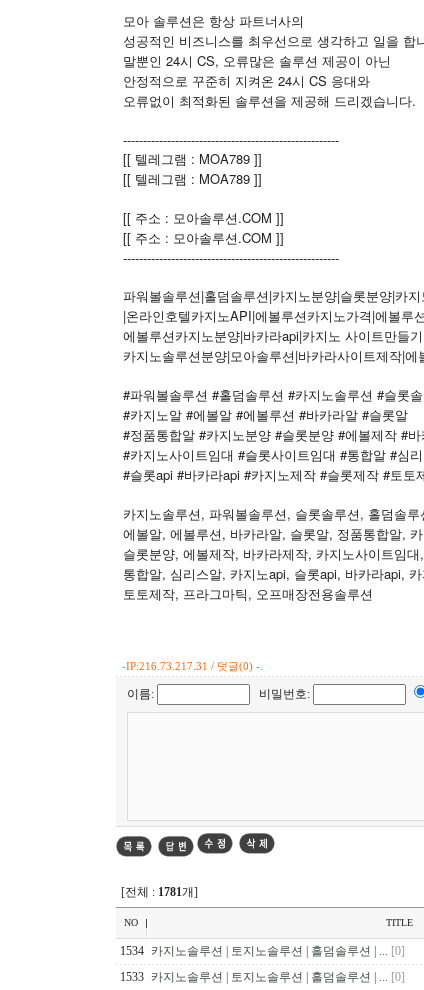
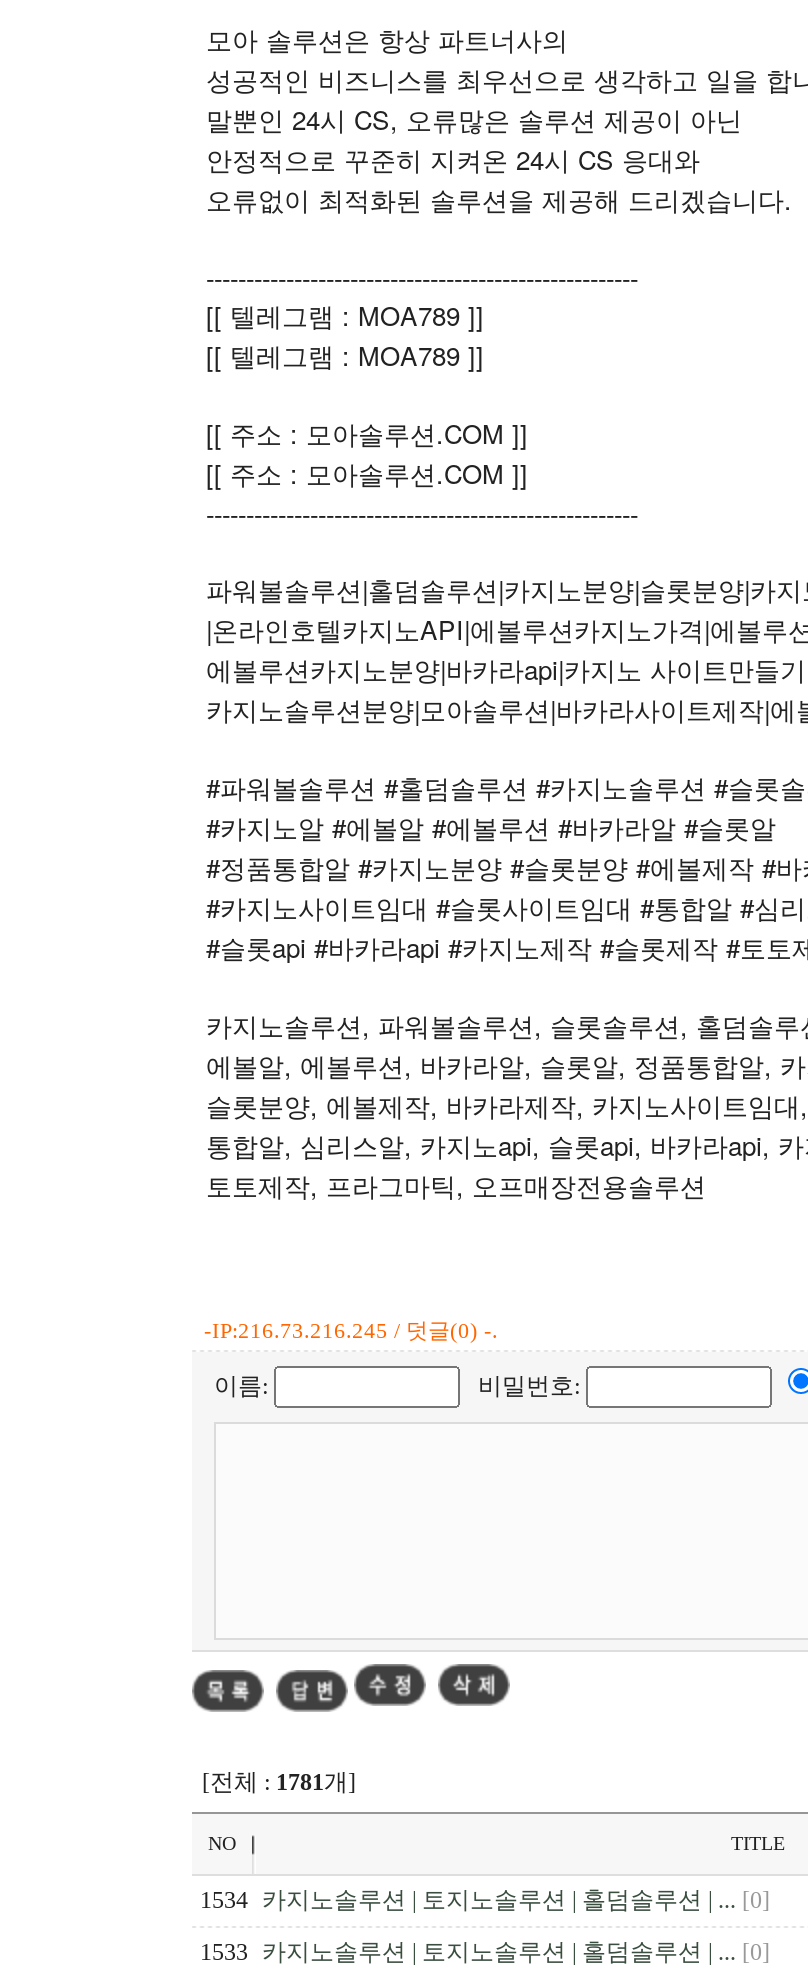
- -IP:216.73.217.31 / 덧글(0) -.
+ -IP:216.73.216.245 / 덧글(0) -.
